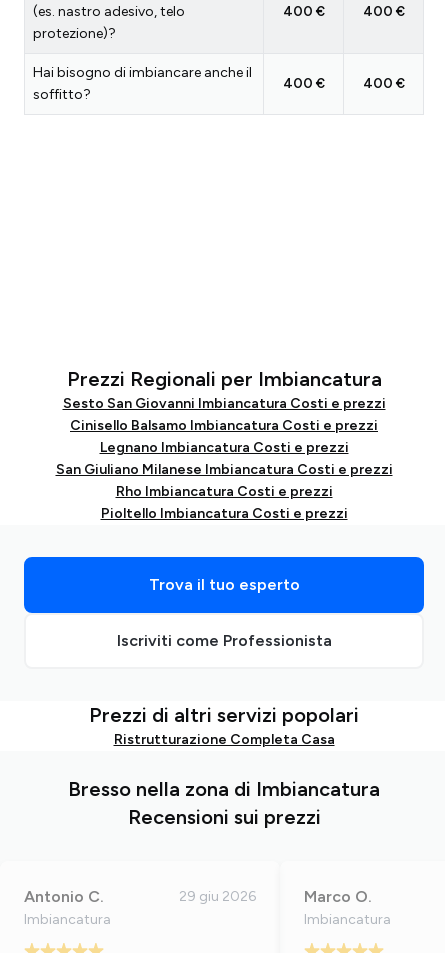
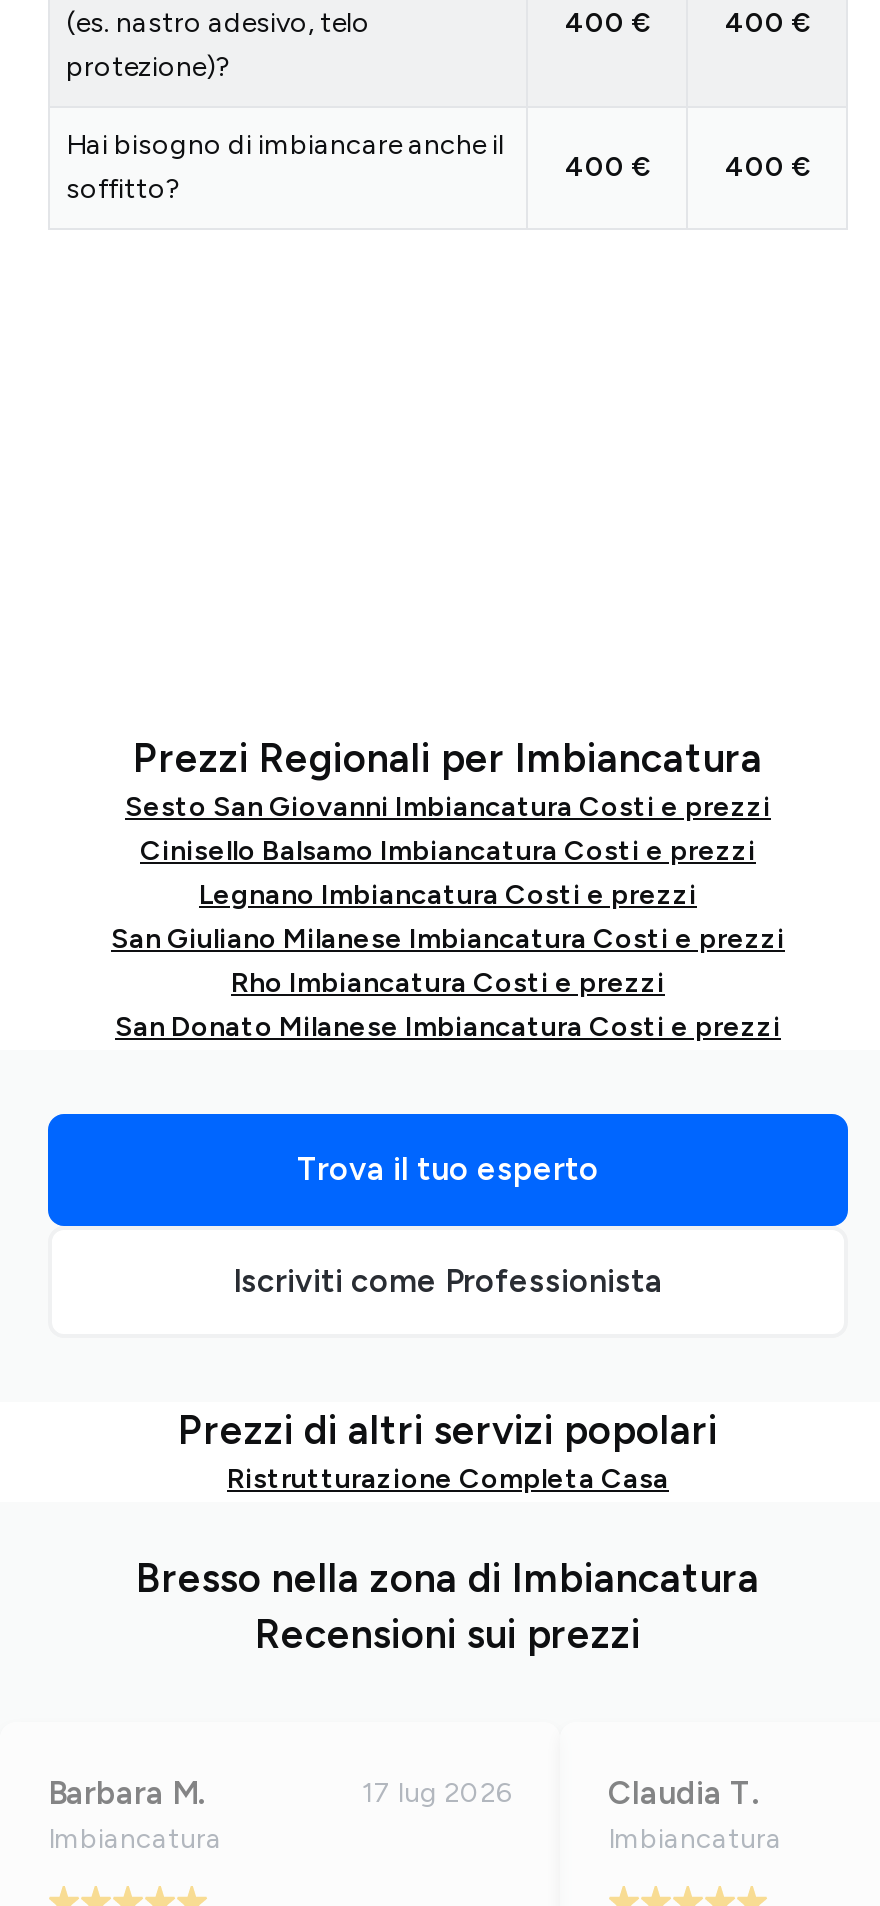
- Pioltello Imbiancatura Costi e prezzi
+ San Donato Milanese Imbiancatura Costi e prezzi

- Antonio C.
- 29 giu 2026
+ Barbara M.
+ 17 lug 2026

- Marco O.
+ Claudia T.
